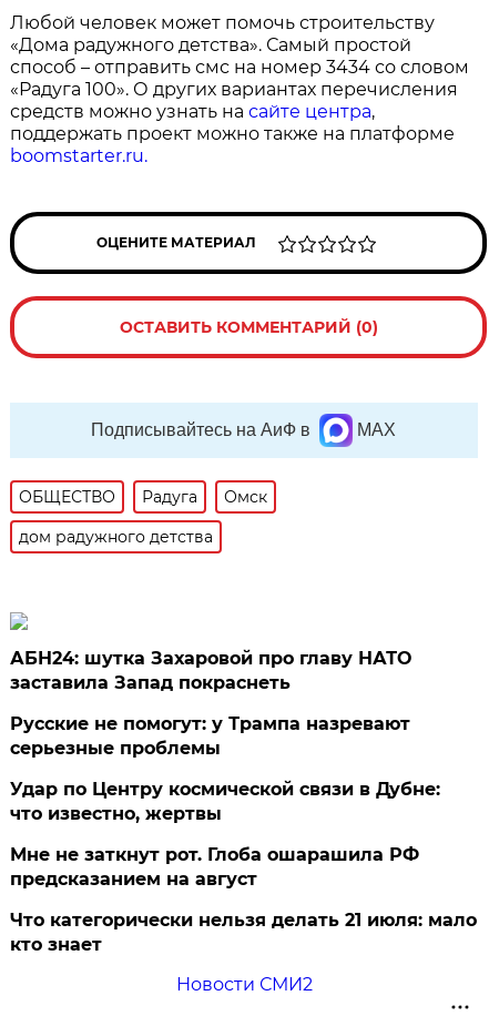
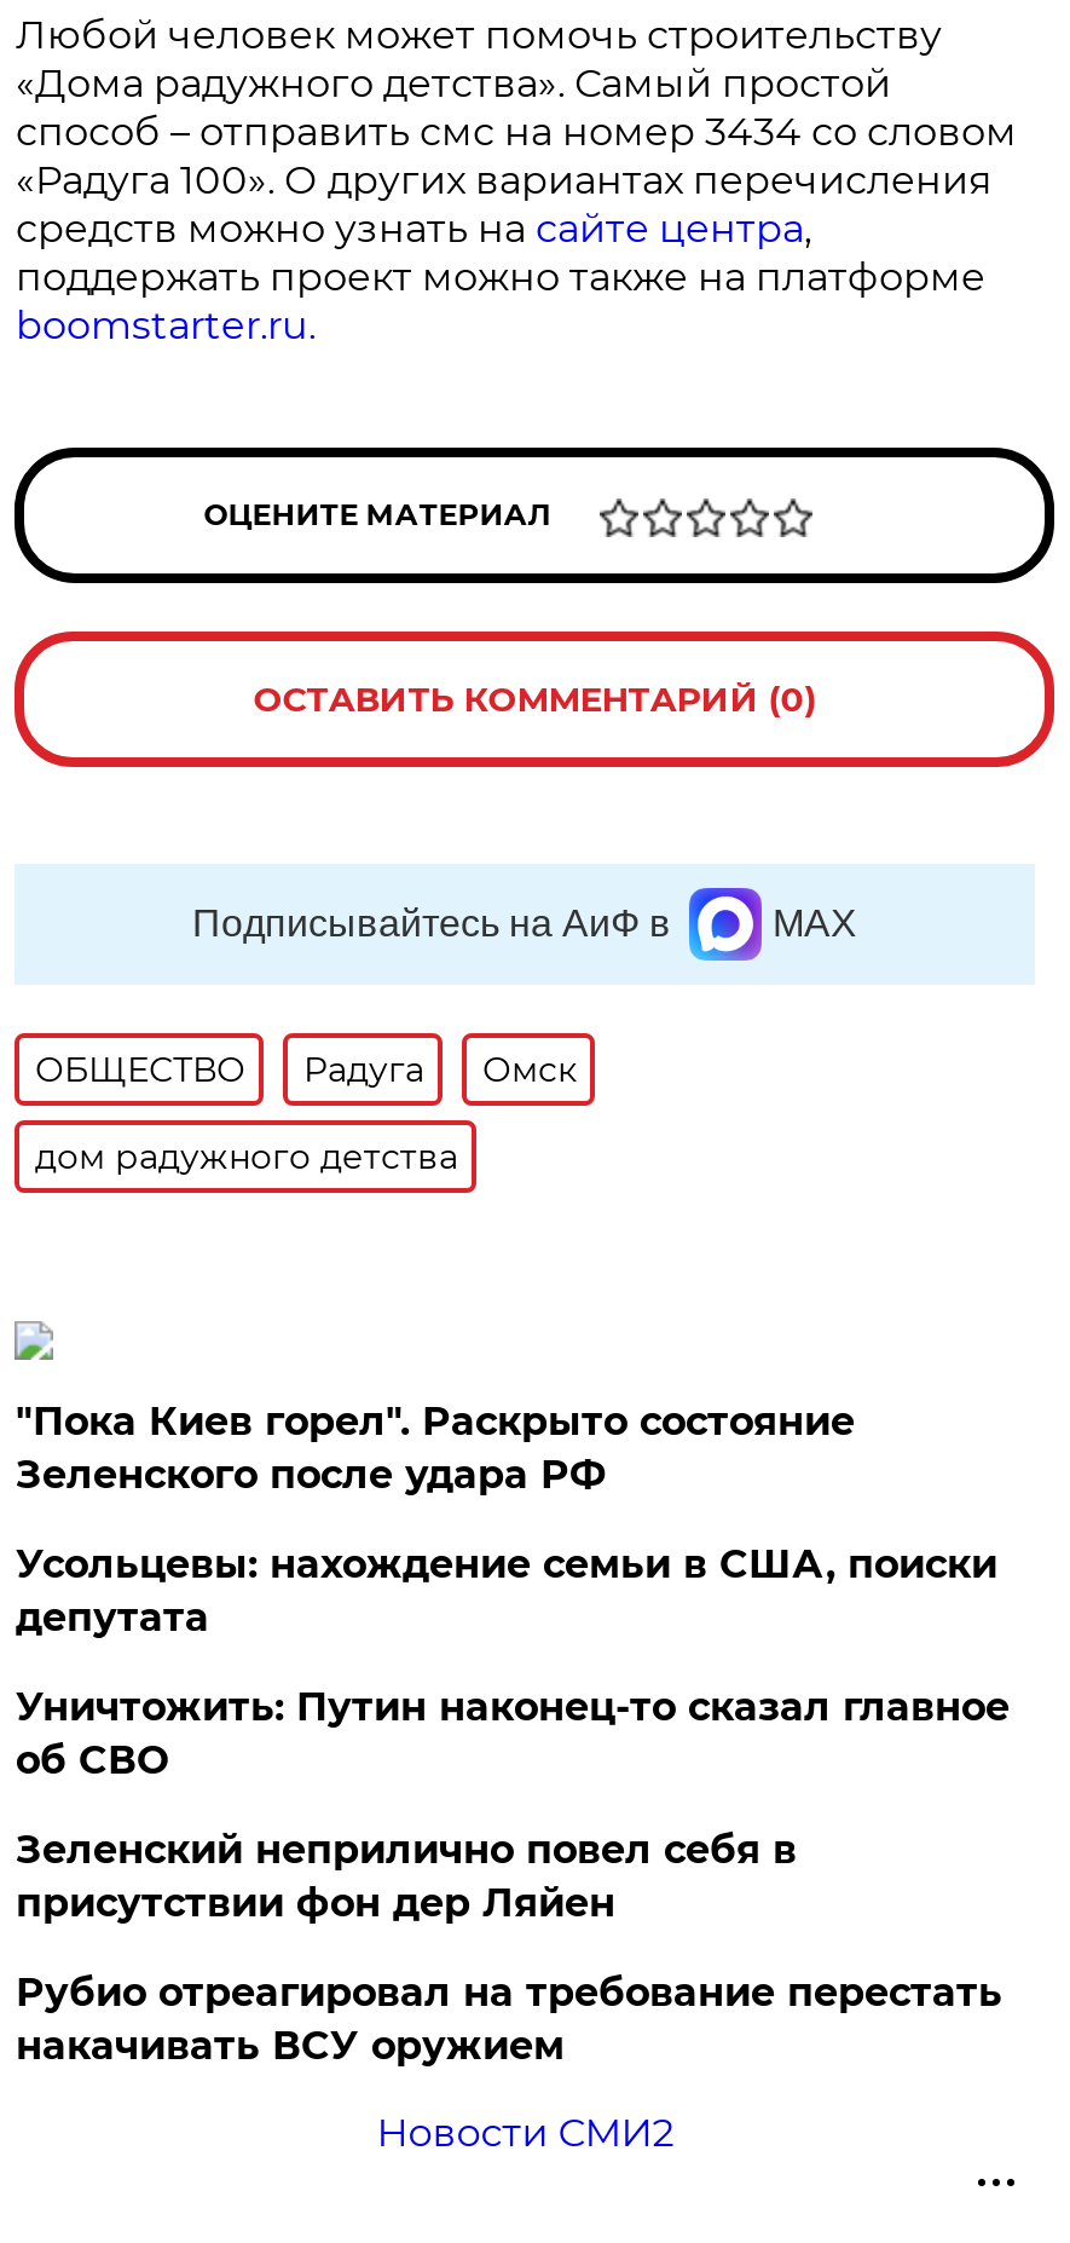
- АБН24: шутка Захаровой про главу НАТО
- заставила Запад покраснеть
+ "Пока Киев горел". Раскрыто состояние
+ Зеленского после удара РФ

- Русские не помогут: у Трампа назревают
- серьезные проблемы
+ Усольцевы: нахождение семьи в США, поиски
+ депутата

- Удар по Центру космической связи в Дубне:
- что известно, жертвы
+ Уничтожить: Путин наконец-то сказал главное
+ об СВО

- Мне не заткнут рот. Глоба ошарашила РФ
- предсказанием на август
+ Зеленский неприлично повел cебя в
+ присутствии фон дер Ляйен

- Что категорически нельзя делать 21 июля: мало
- кто знает
+ Рубио отреагировал на требование перестать
+ накачивать ВСУ оружием
